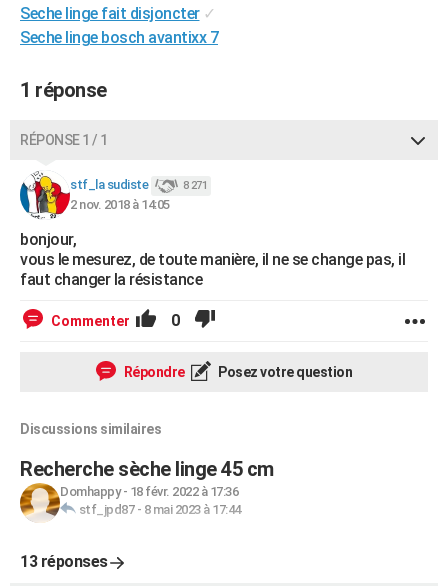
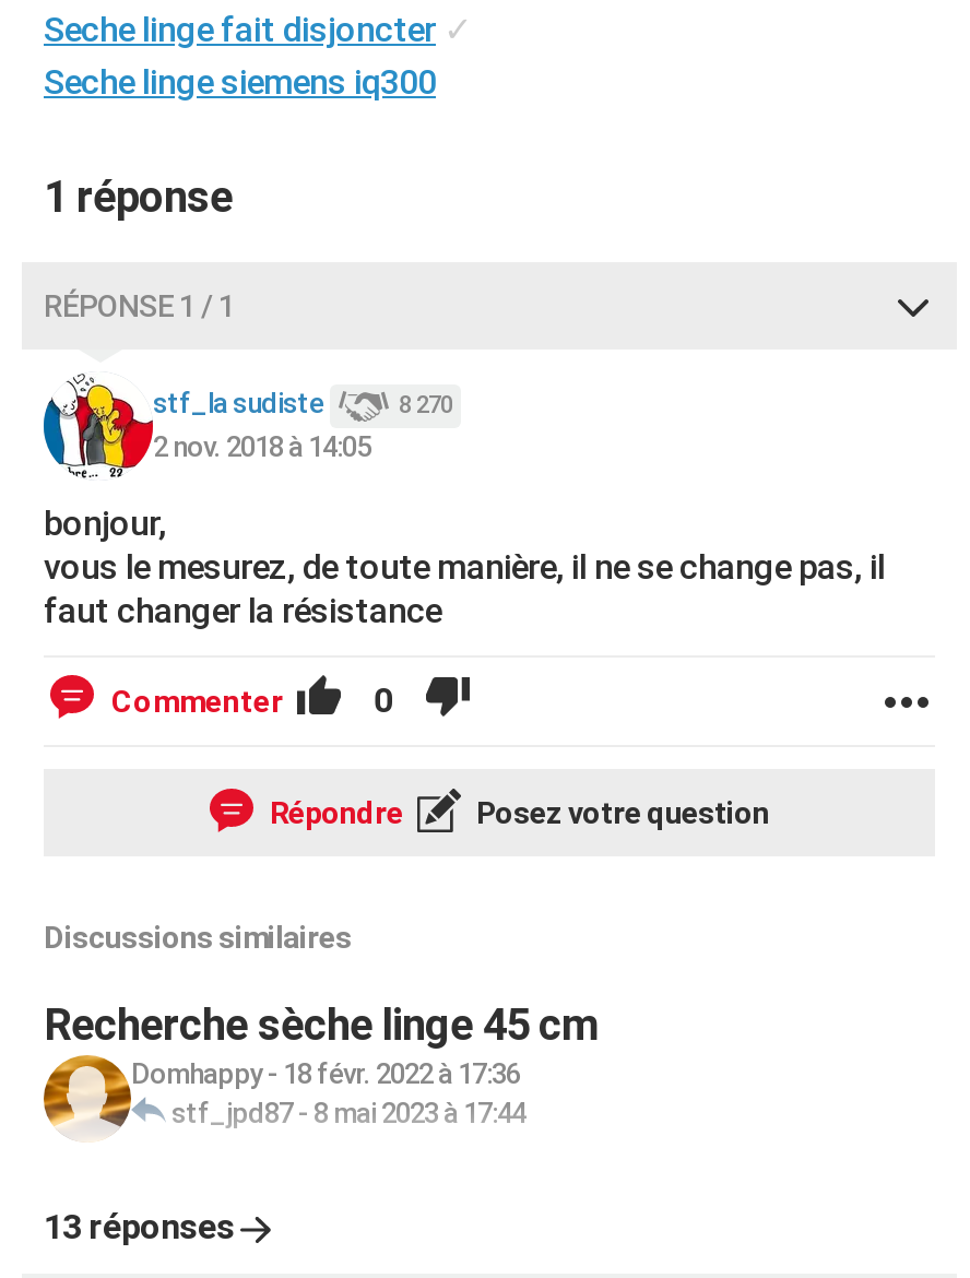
- Seche linge bosch avantixx 7
+ Seche linge siemens iq300

- 8 271
+ 8 270
